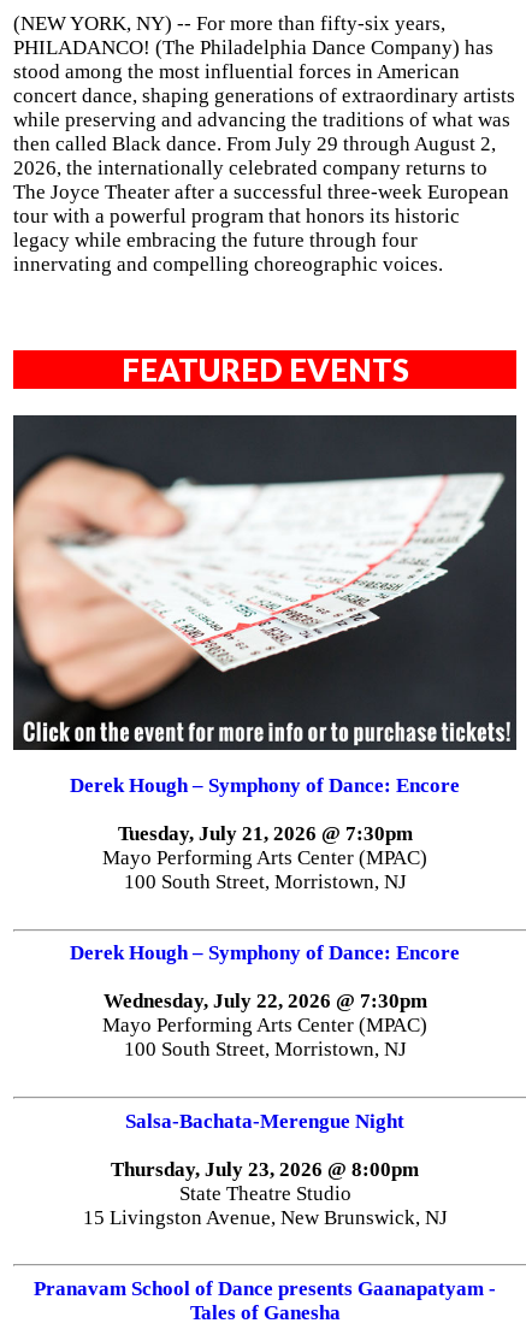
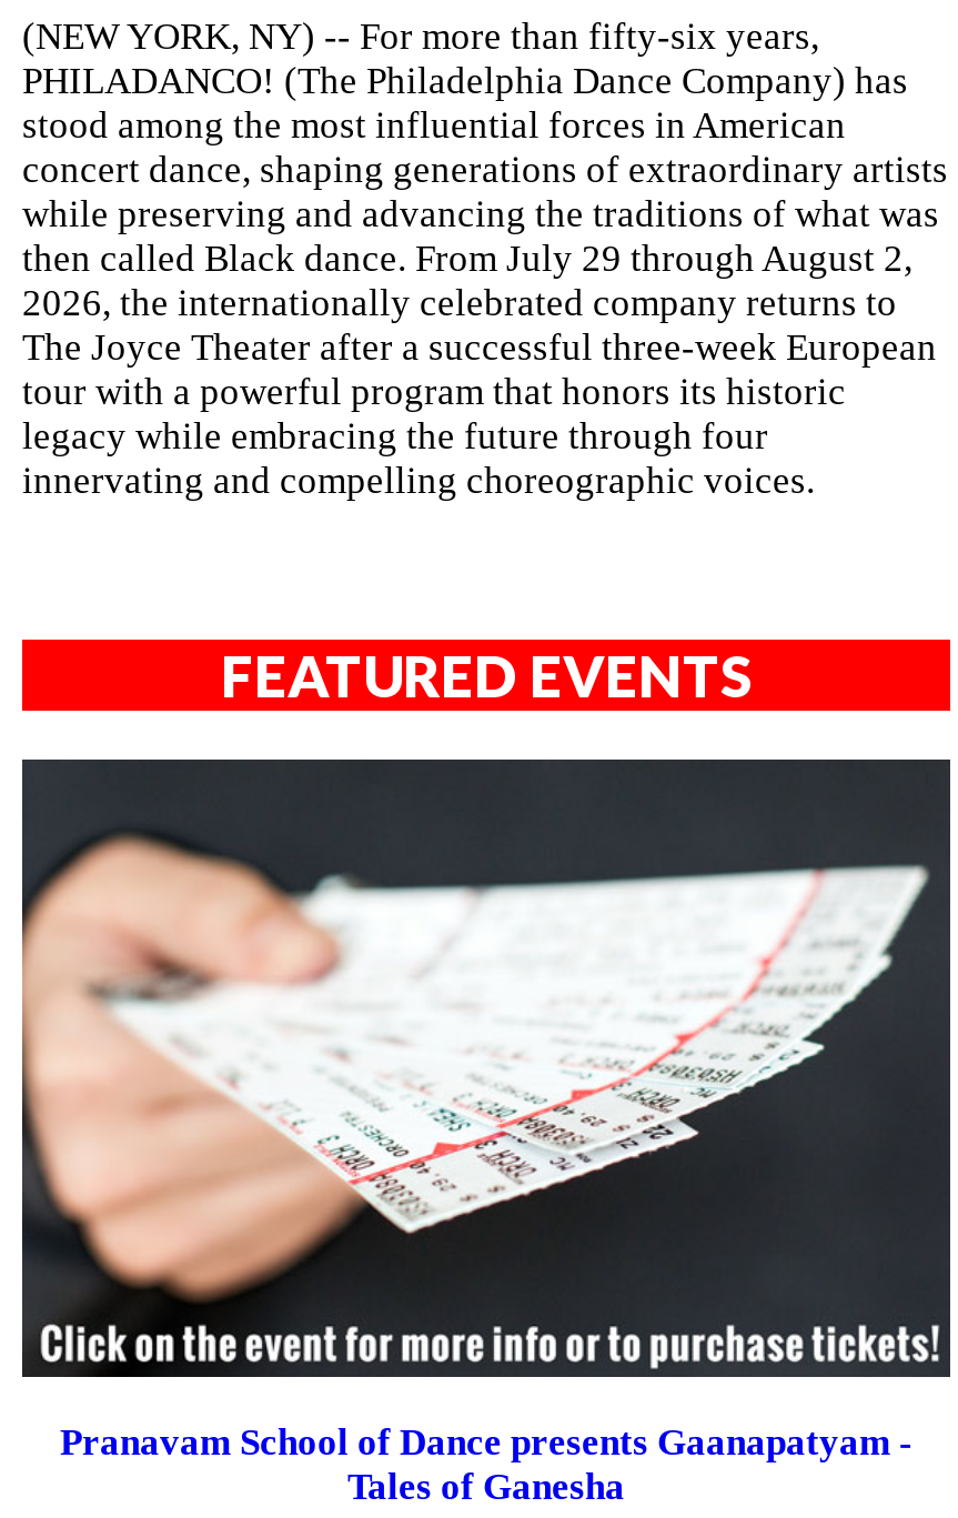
- Derek Hough – Symphony of Dance: Encore
- Tuesday, July 21, 2026 @ 7:30pm
- Mayo Performing Arts Center (MPAC)
- 100 South Street, Morristown, NJ
- Derek Hough – Symphony of Dance: Encore
- Wednesday, July 22, 2026 @ 7:30pm
- Mayo Performing Arts Center (MPAC)
- 100 South Street, Morristown, NJ
- Salsa-Bachata-Merengue Night
- Thursday, July 23, 2026 @ 8:00pm
- State Theatre Studio
- 15 Livingston Avenue, New Brunswick, NJ
